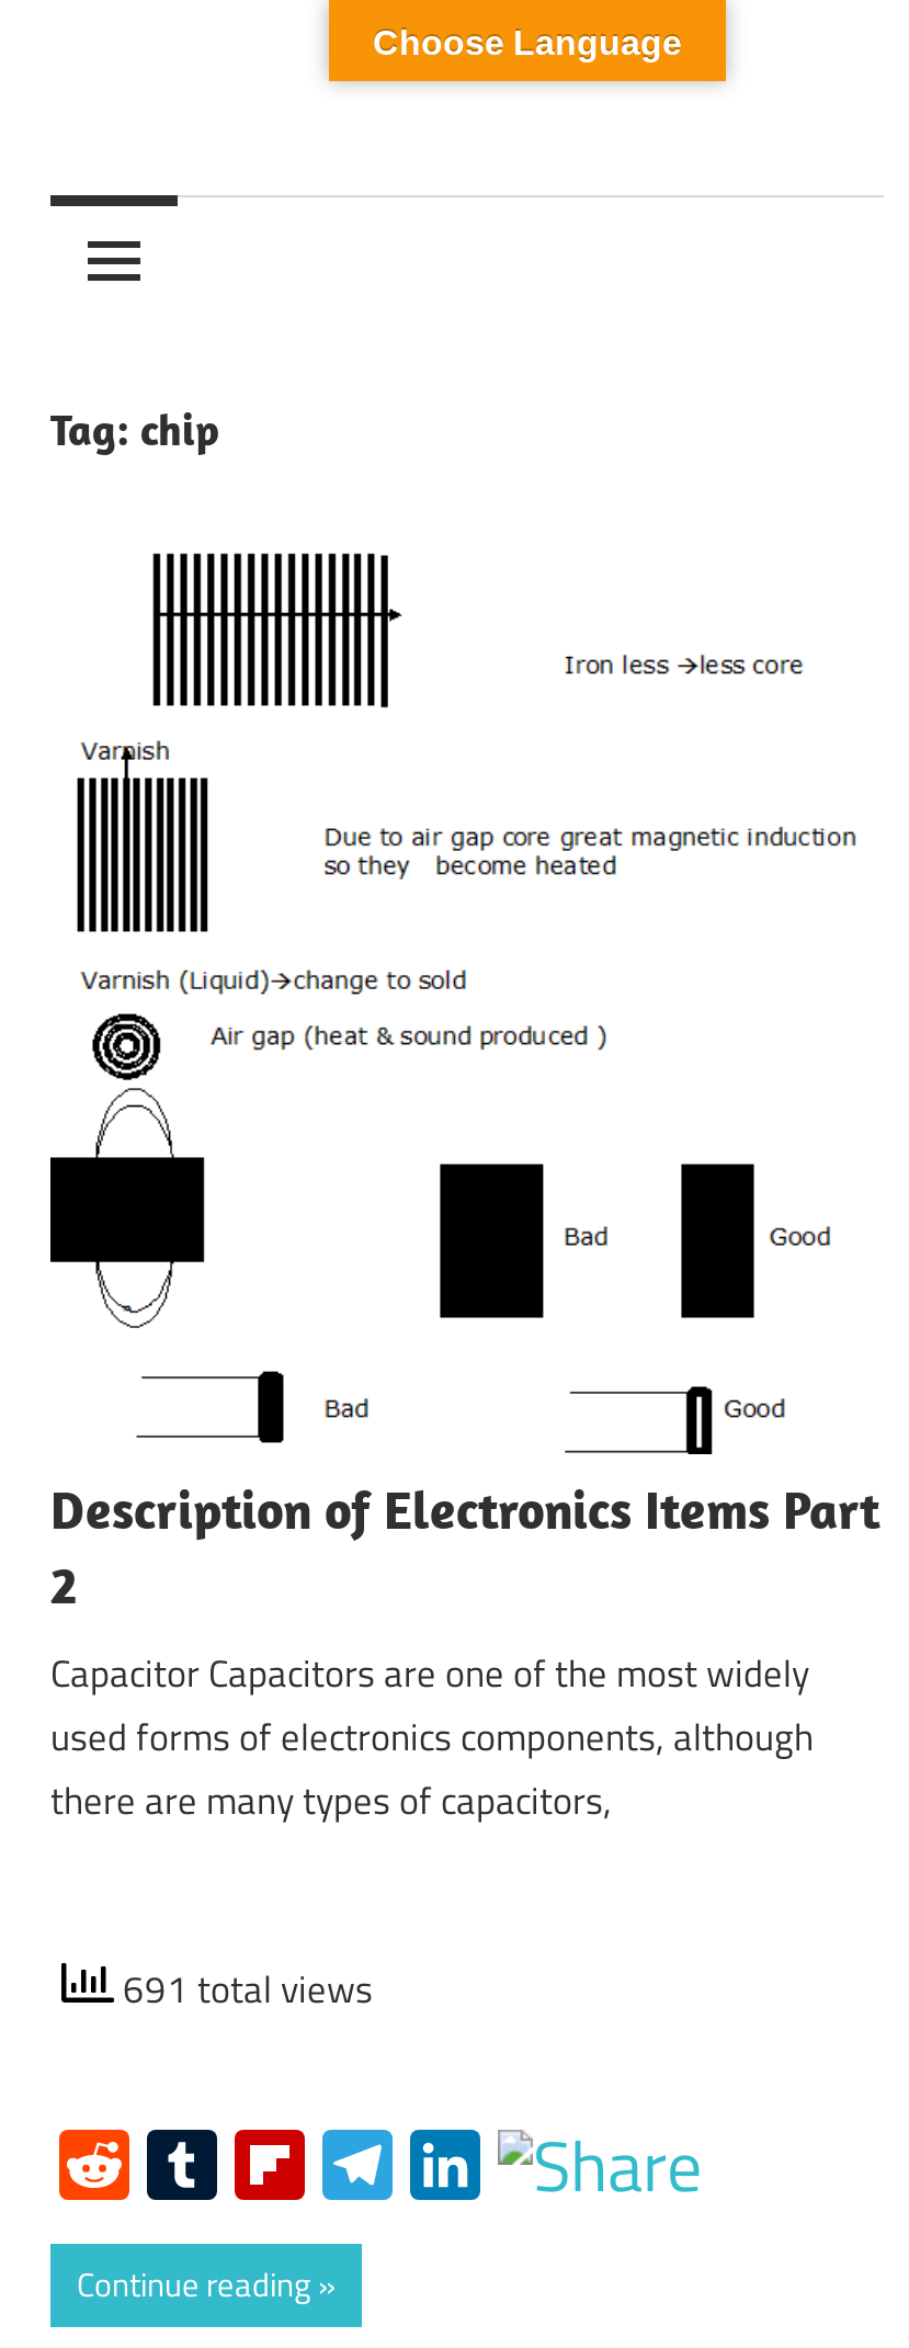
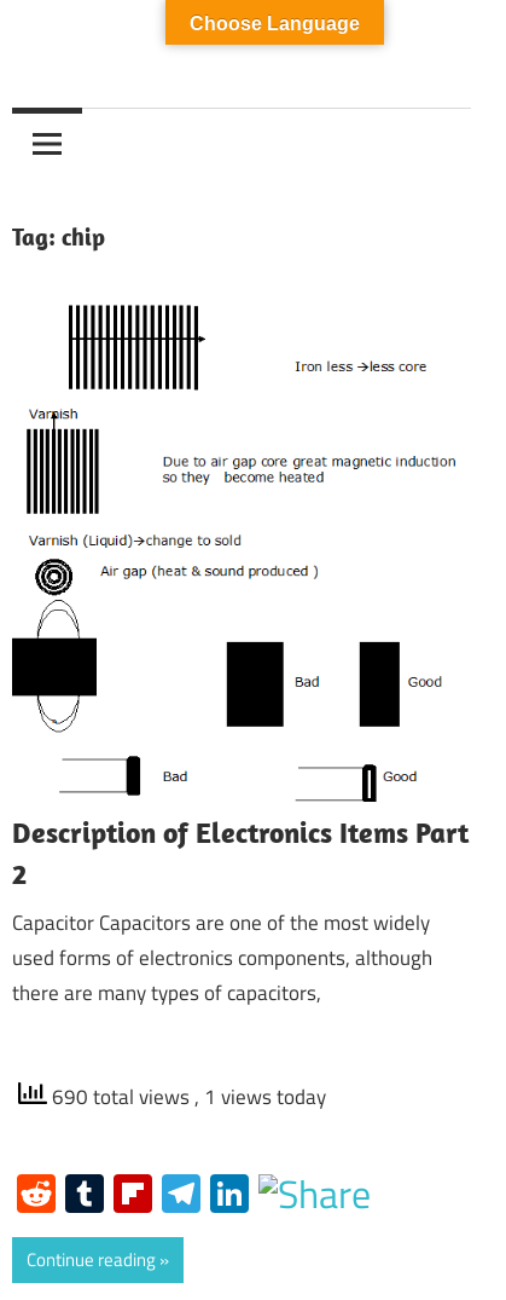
- 691 total views
+ 690 total views, 1 views today
